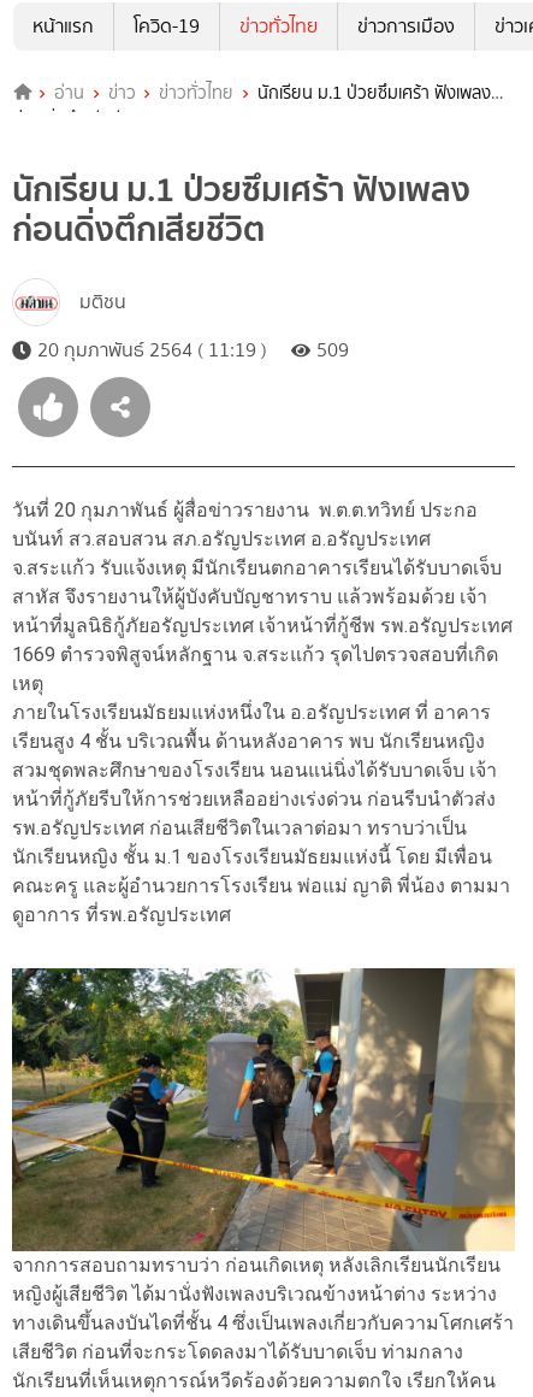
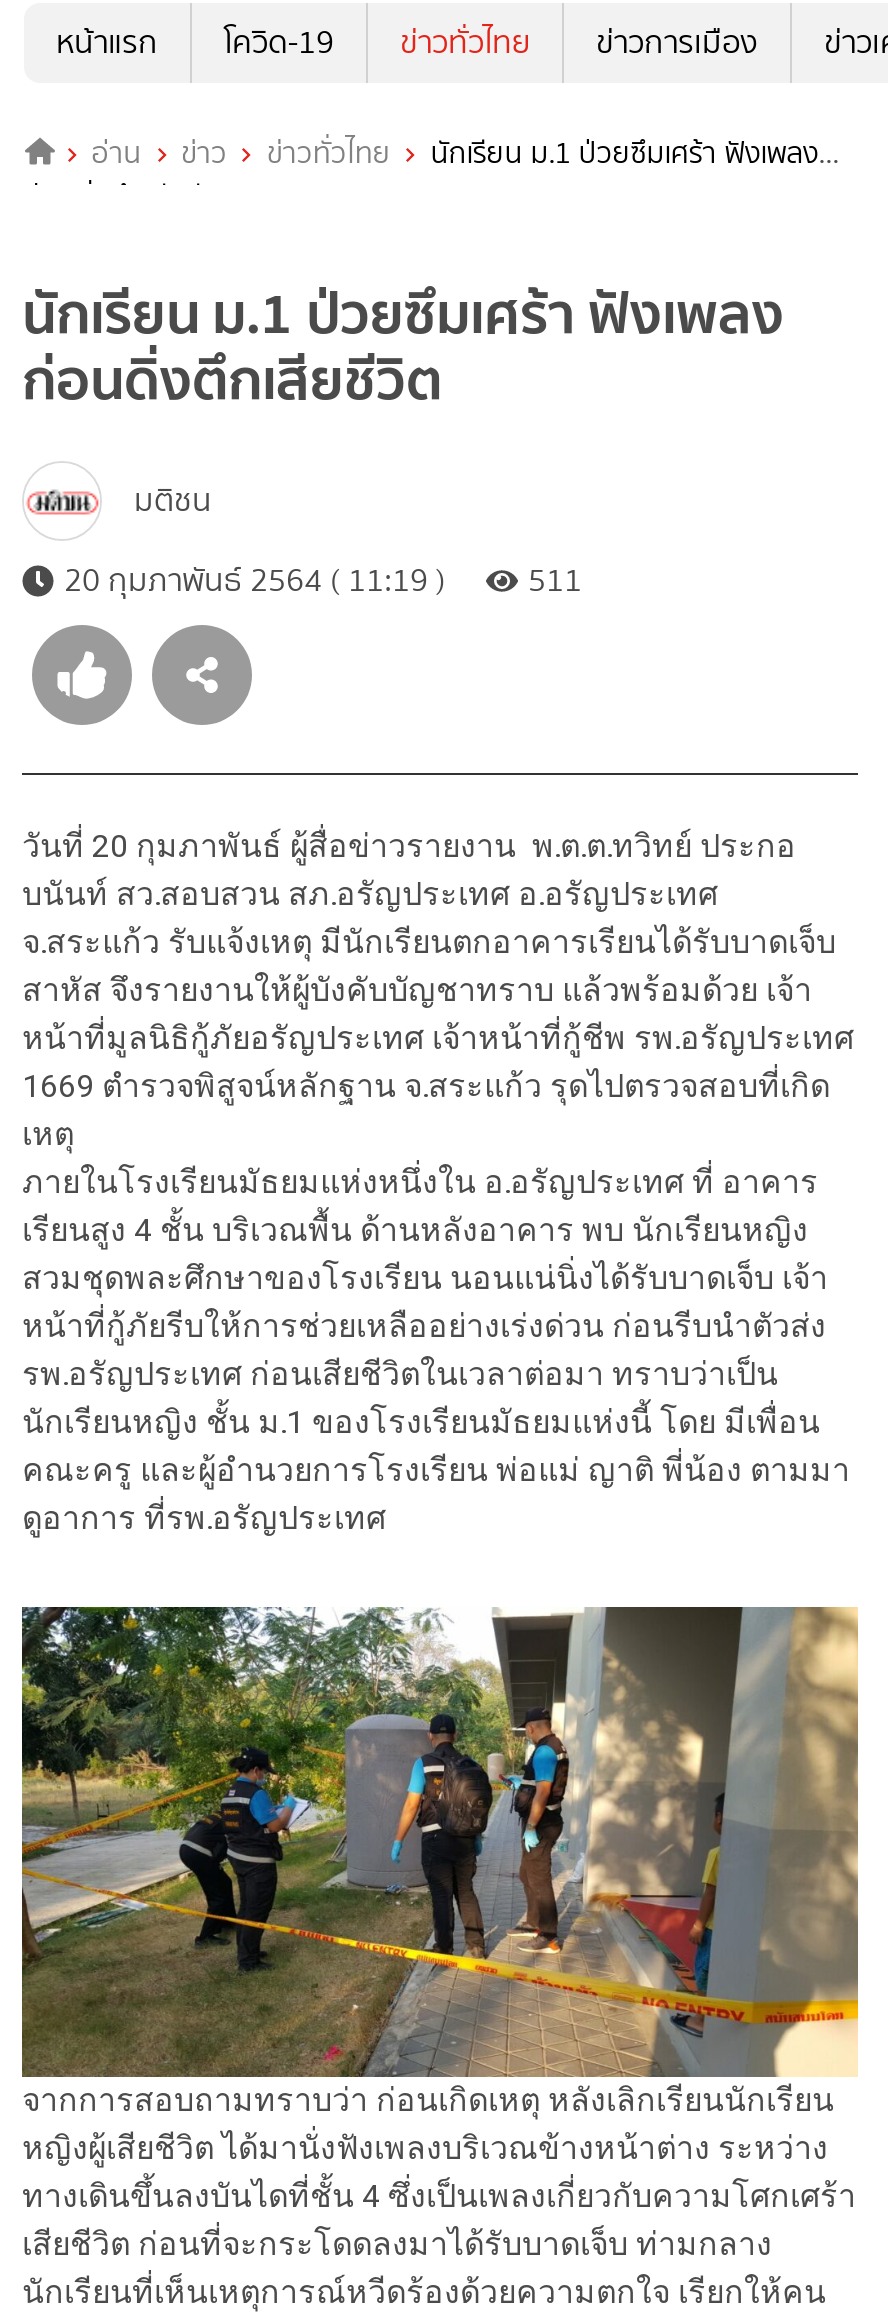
- 20 กุมภาพันธ์ 2564 ( 11:19 ) 509
+ 20 กุมภาพันธ์ 2564 ( 11:19 ) 511
